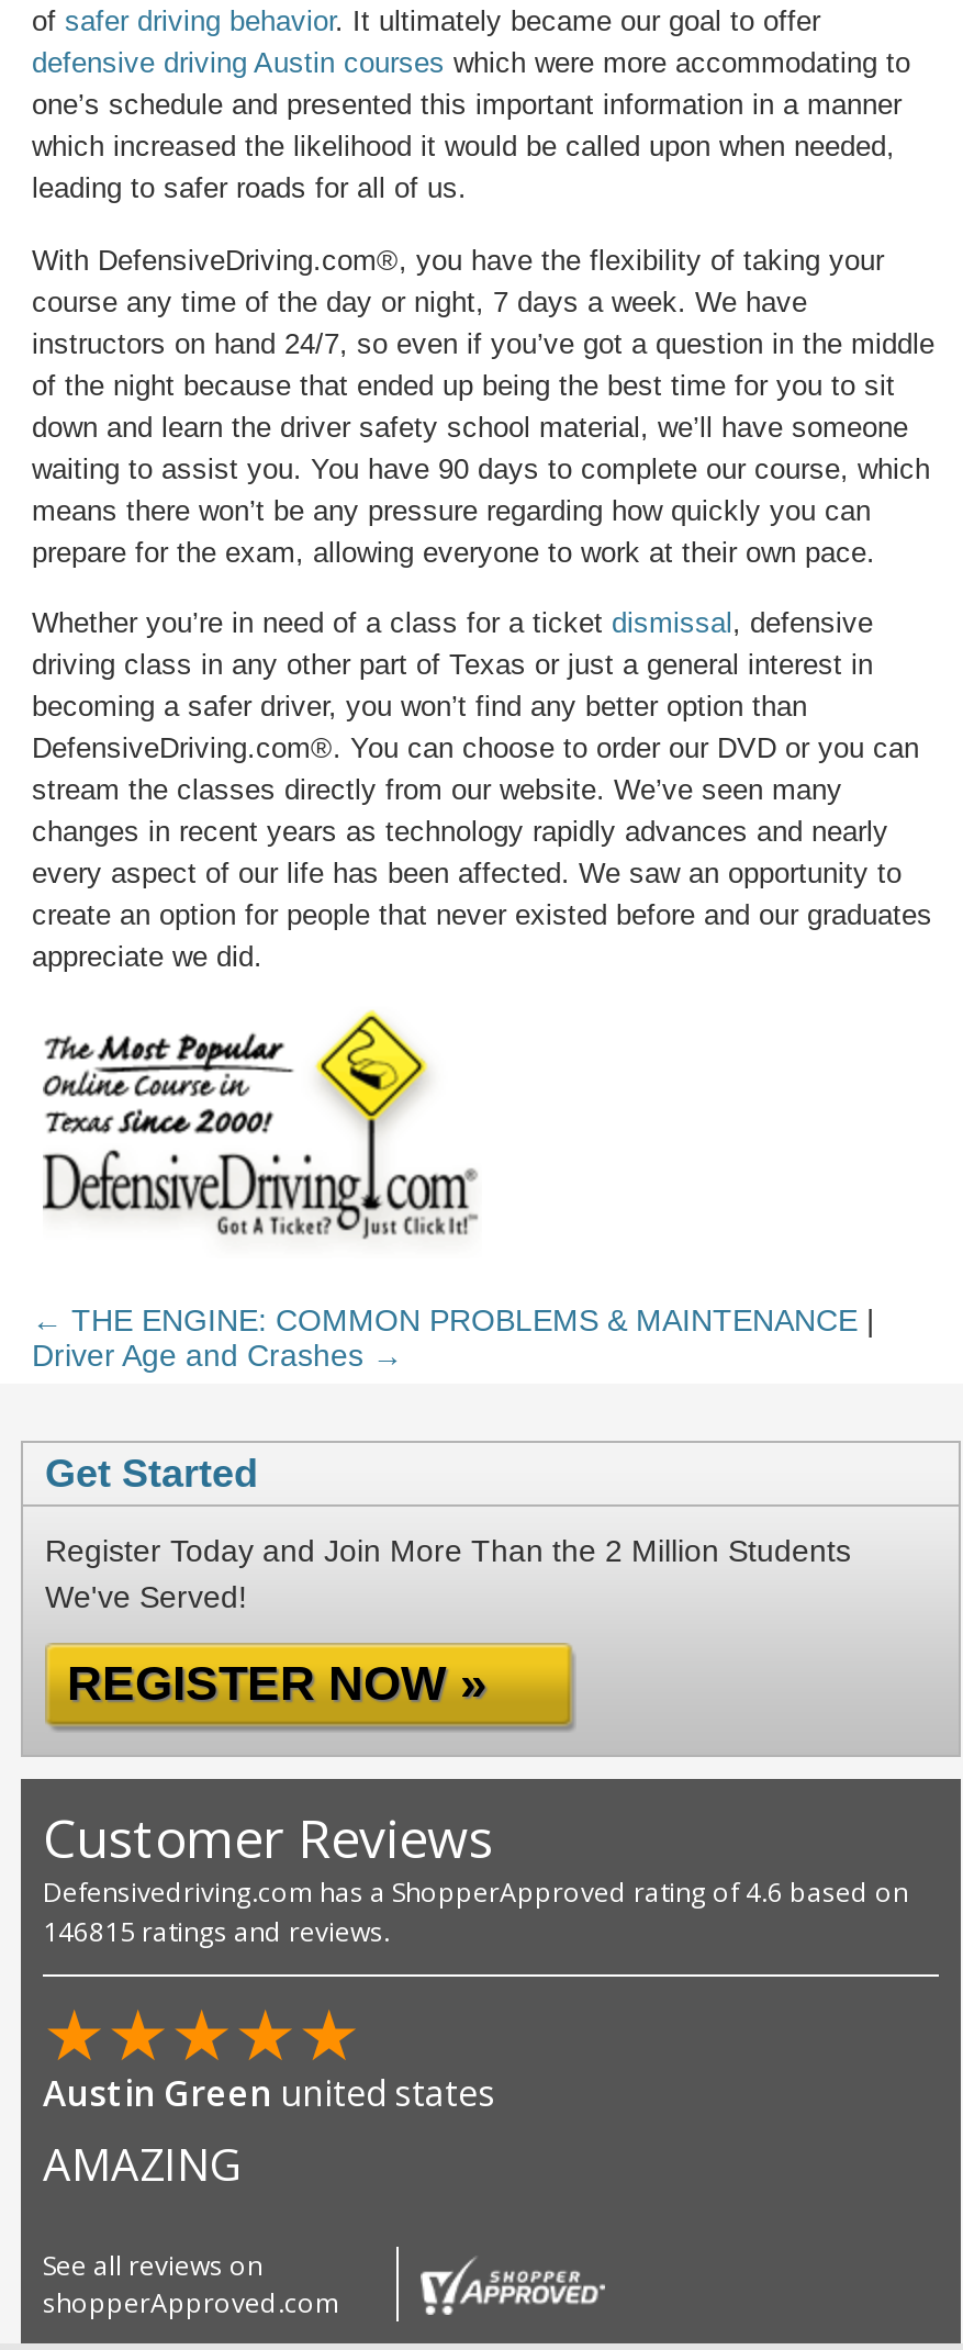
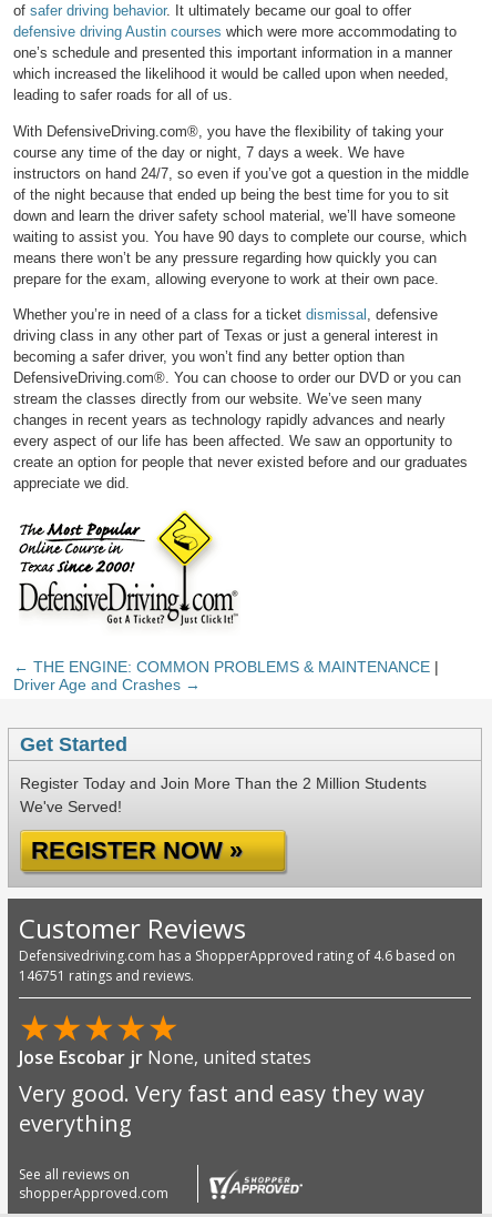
- 146815 ratings and reviews.
+ 146751 ratings and reviews.

- Austin Green united states
- AMAZING
+ Jose Escobar jr None, united states
+ Very good. Very fast and easy they way
+ everything
